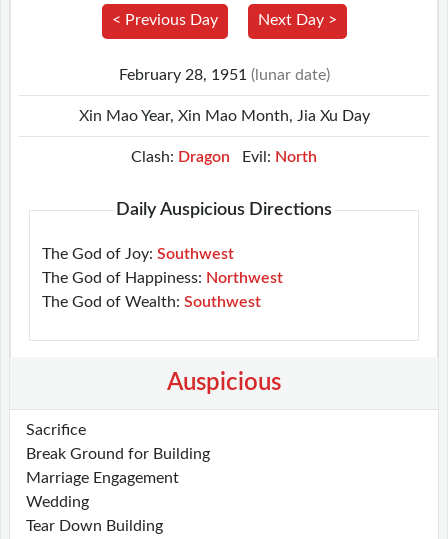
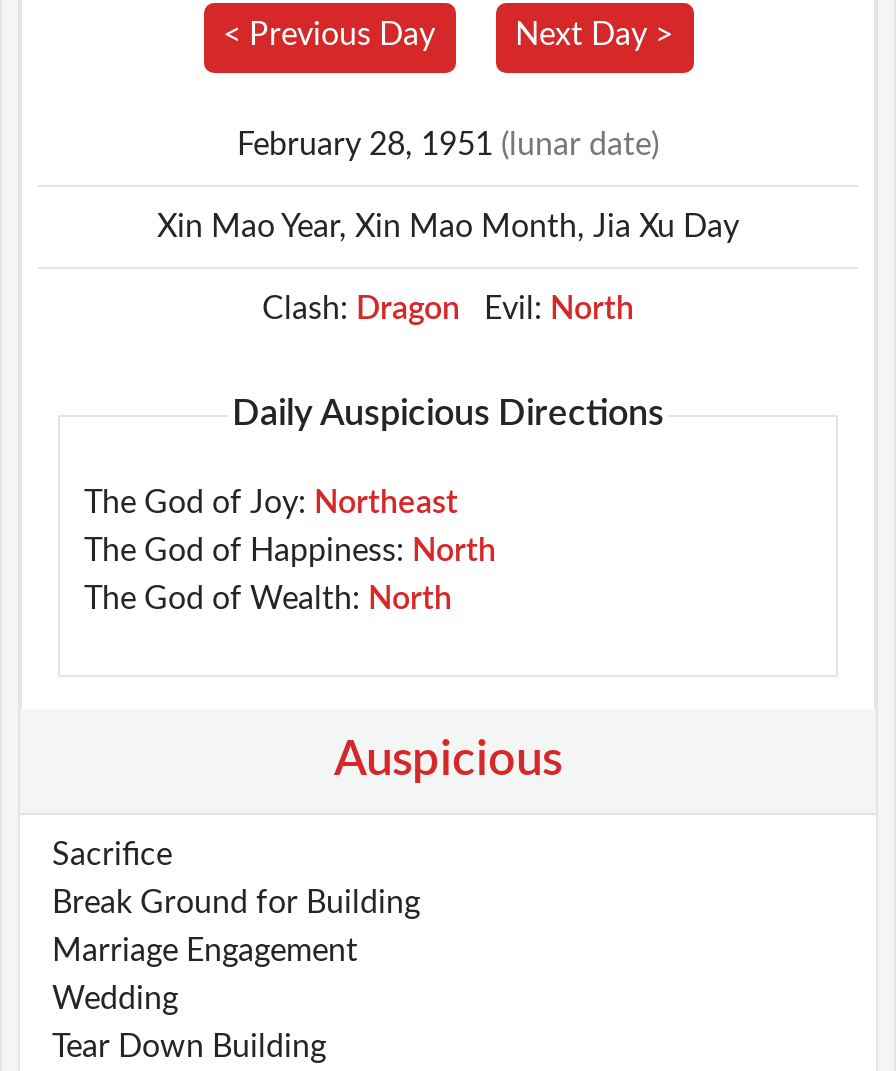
- The God of Joy: Southwest
+ The God of Joy: Northeast

- The God of Happiness: Northwest
+ The God of Happiness: North

- The God of Wealth: Southwest
+ The God of Wealth: North
